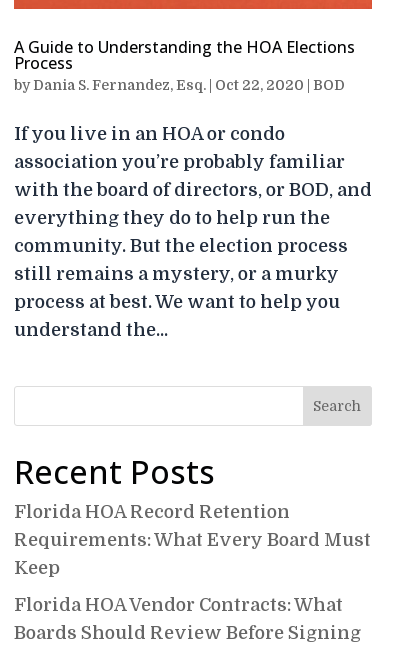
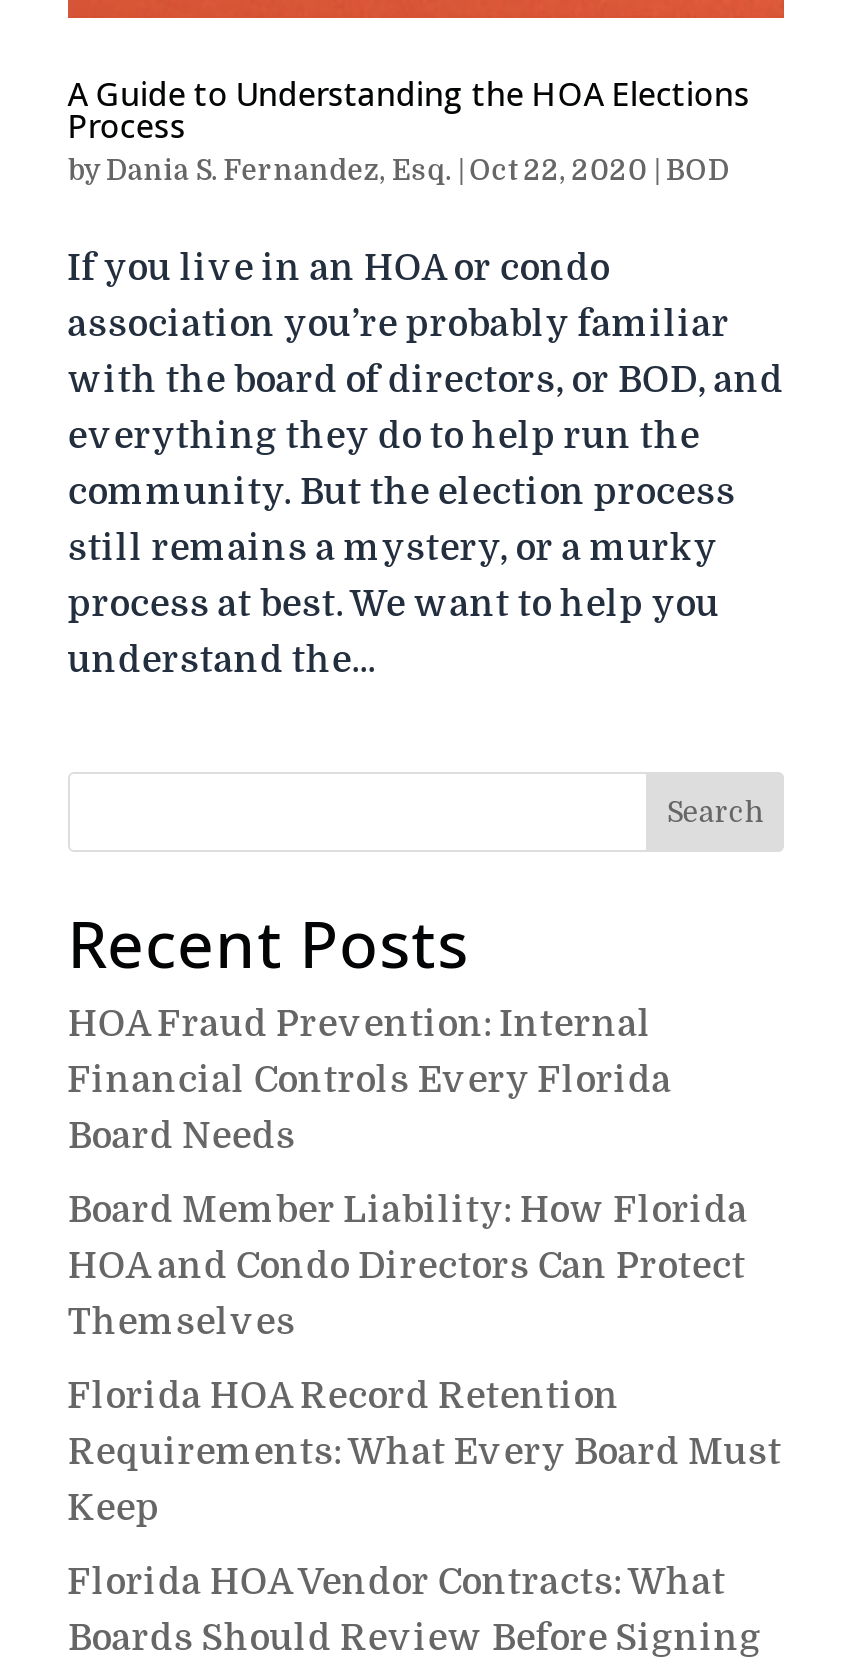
+ HOA Fraud Prevention: Internal
+ Financial Controls Every Florida
+ Board Needs
+ Board Member Liability: How Florida
+ HOA and Condo Directors Can Protect
+ Themselves
